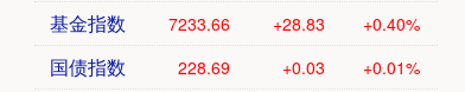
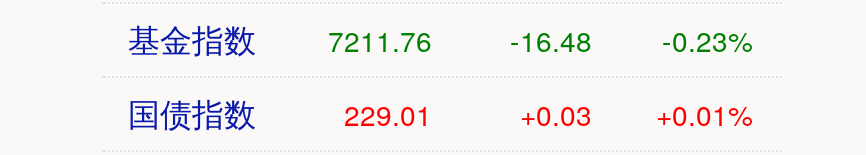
- 7233.66
+ 7211.76

- +28.83
+ -16.48

- +0.40%
+ -0.23%

- 228.69
+ 229.01
